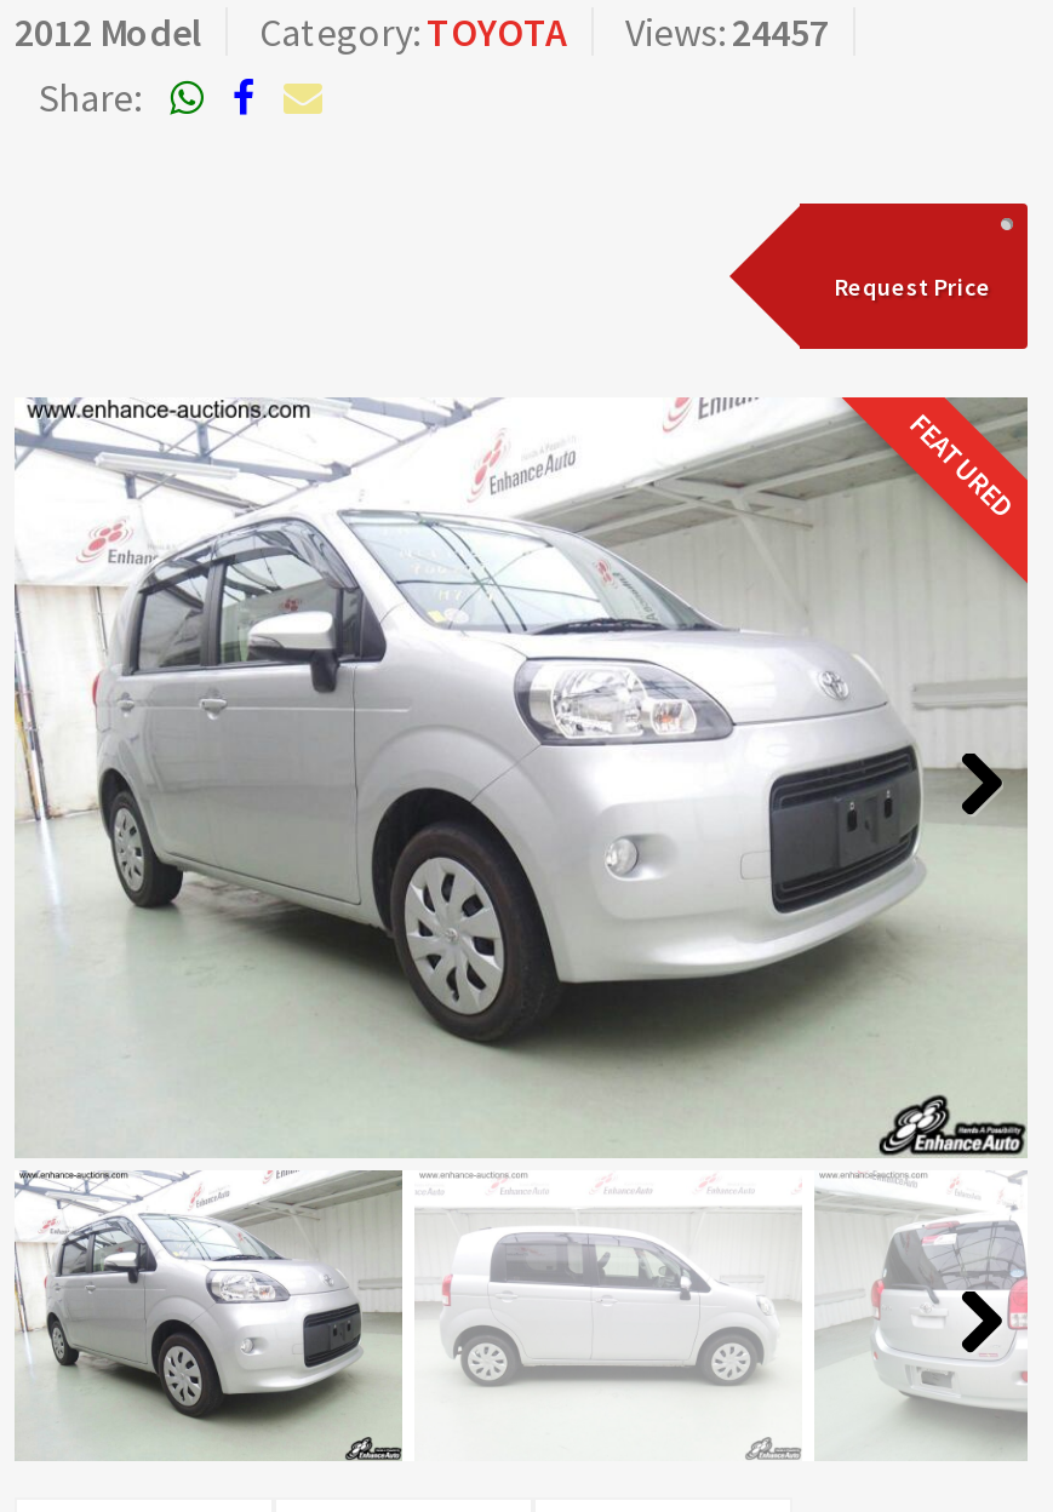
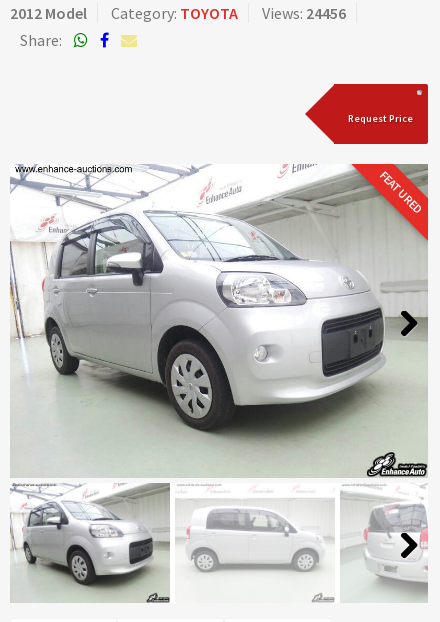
- 2012 Model Category: TOYOTA Views: 24457
+ 2012 Model Category: TOYOTA Views: 24456
